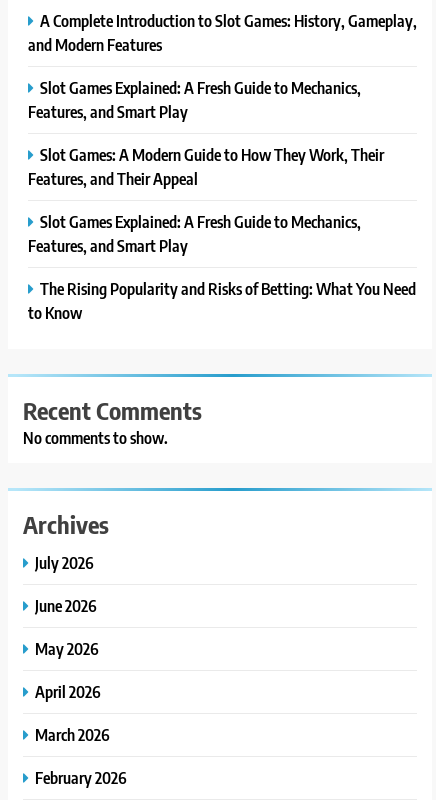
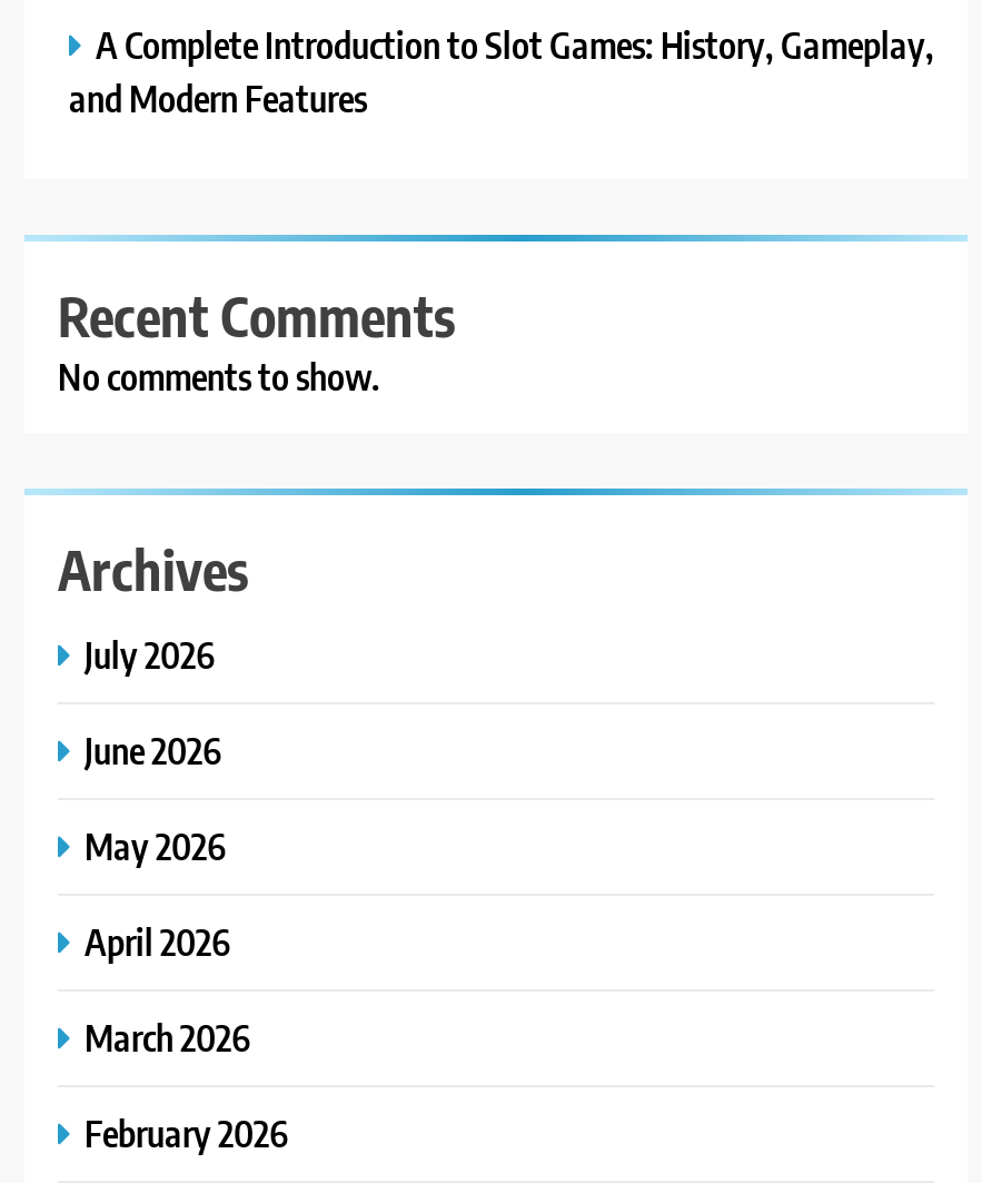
- Slot Games Explained: A Fresh Guide to Mechanics,
- Features, and Smart Play
- Slot Games: A Modern Guide to How They Work, Their
- Features, and Their Appeal
- Slot Games Explained: A Fresh Guide to Mechanics,
- Features, and Smart Play
- The Rising Popularity and Risks of Betting: What You Need
- to Know
